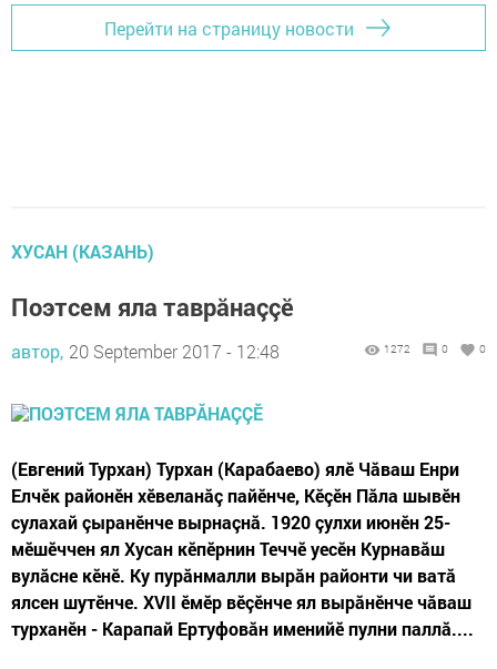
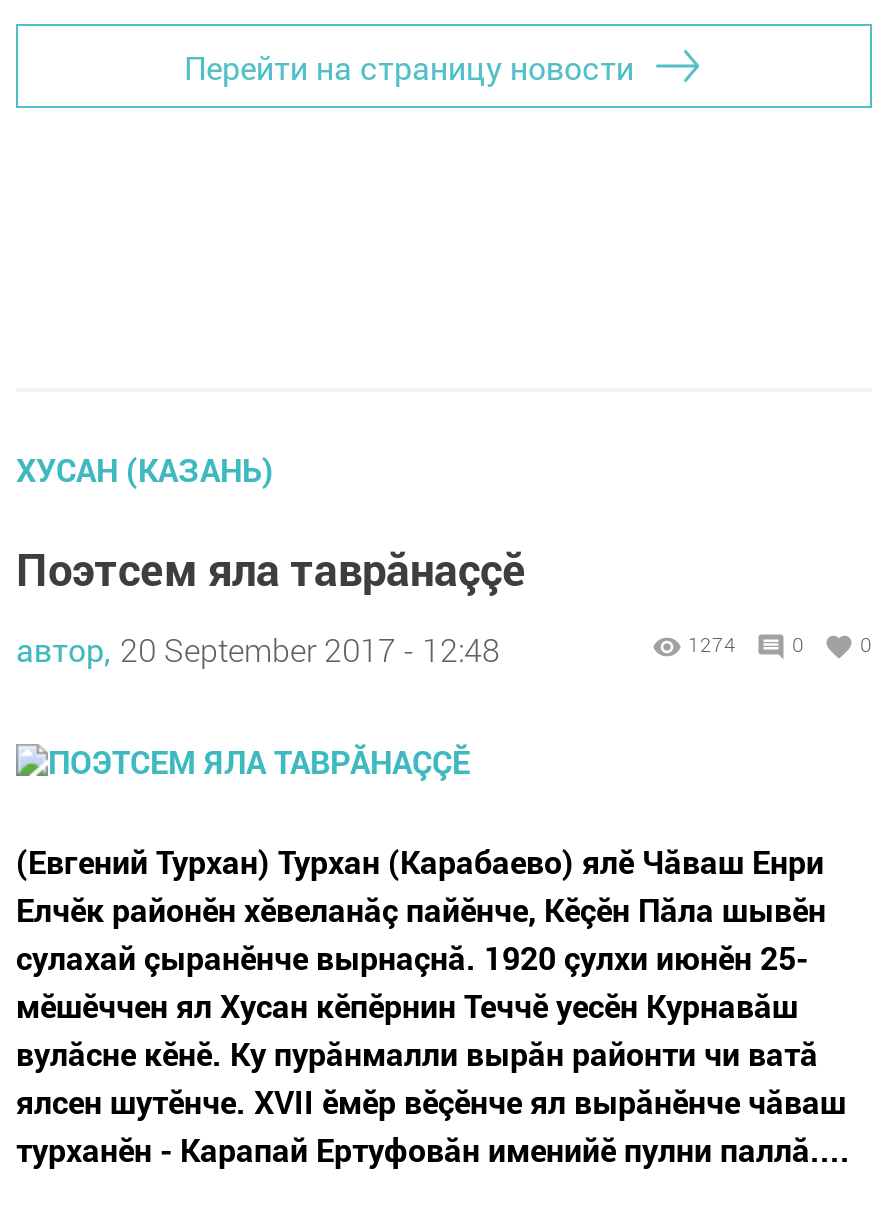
- 1272
+ 1274
